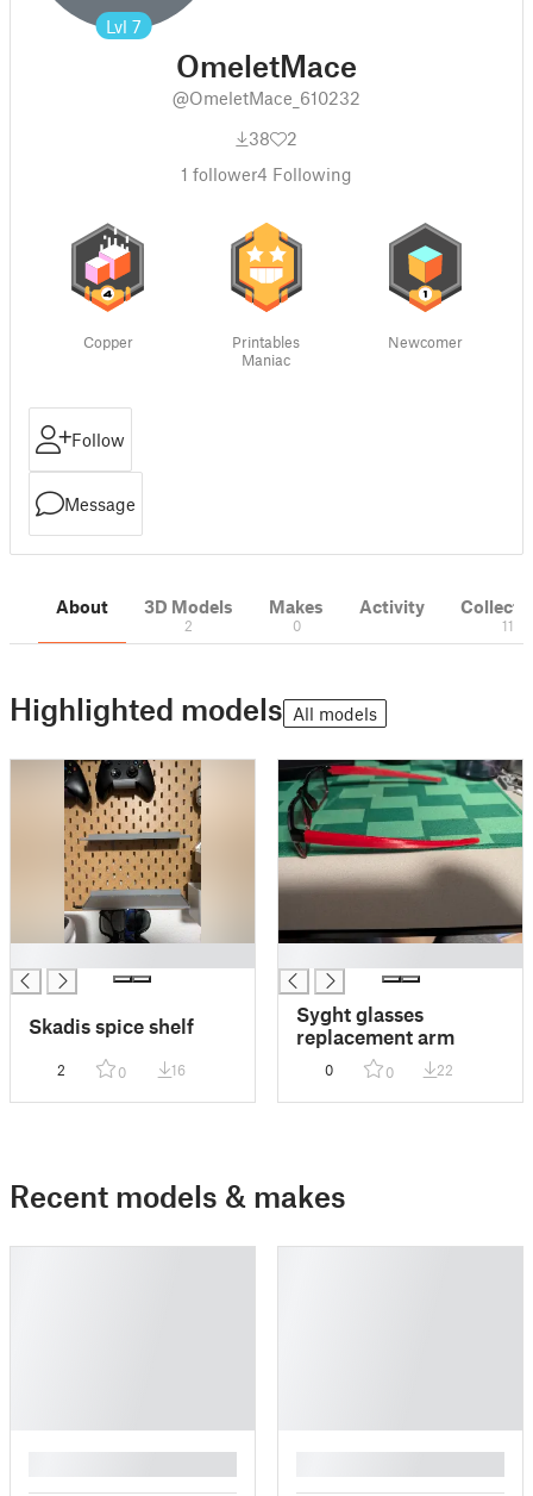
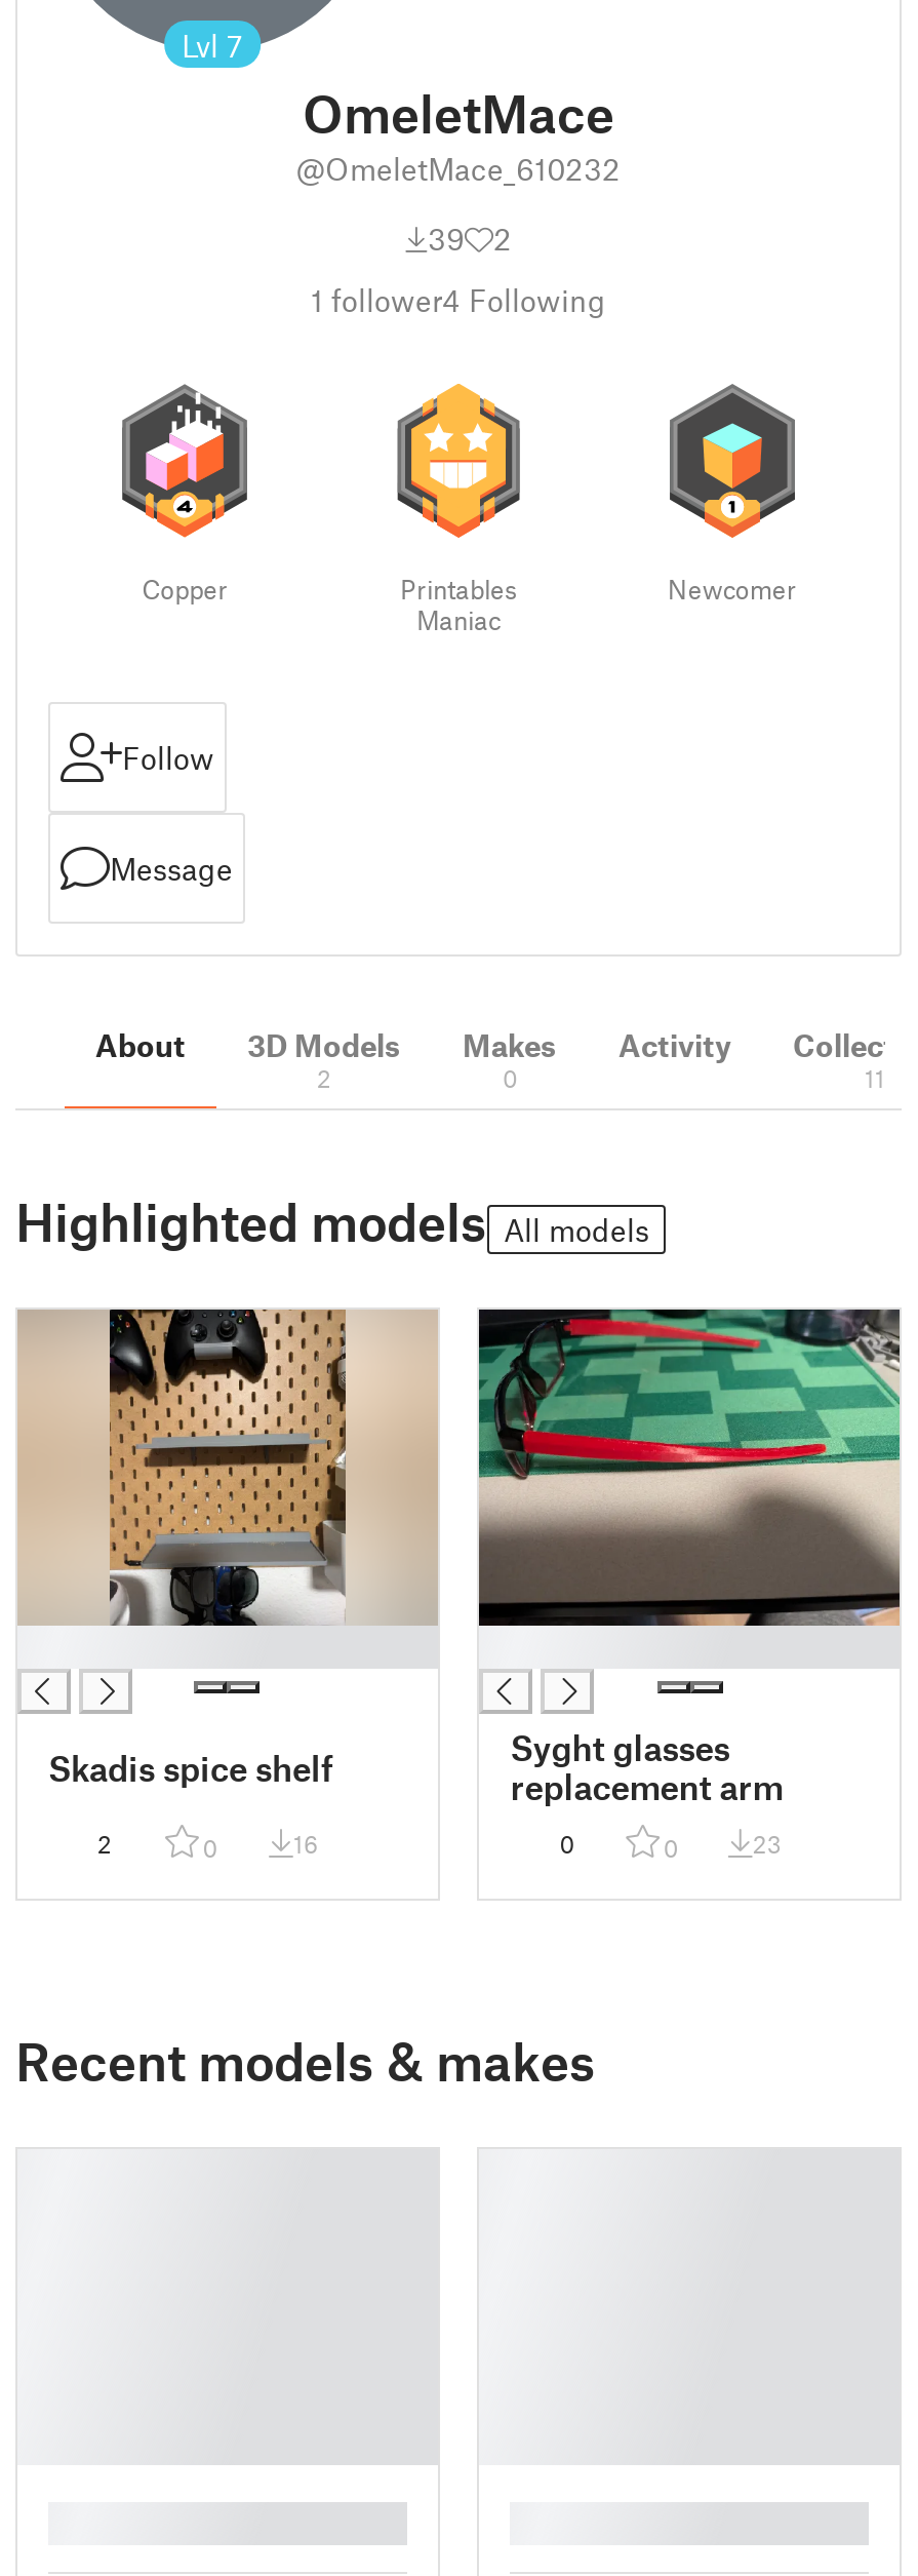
- 38 2
+ 39 2

- 22
+ 23
